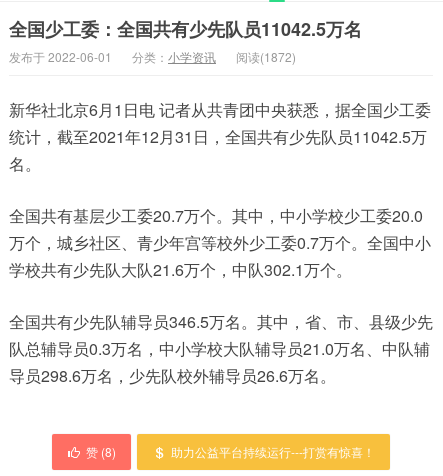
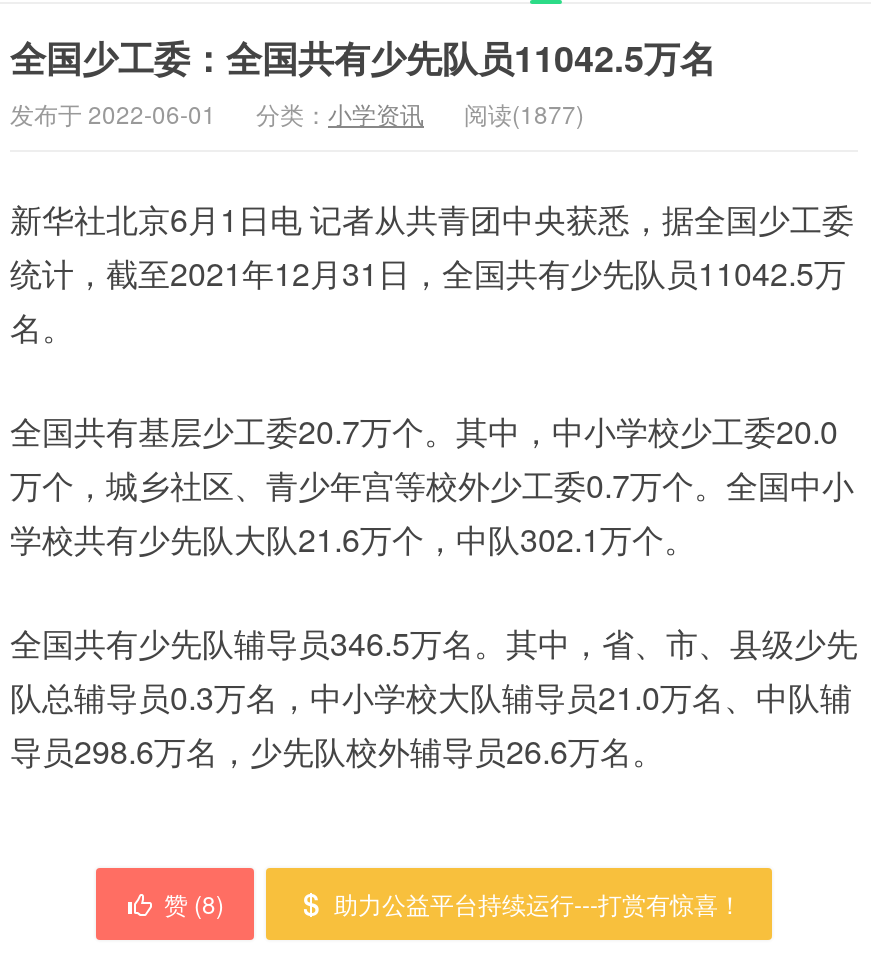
- 阅读(1872)
+ 阅读(1877)
